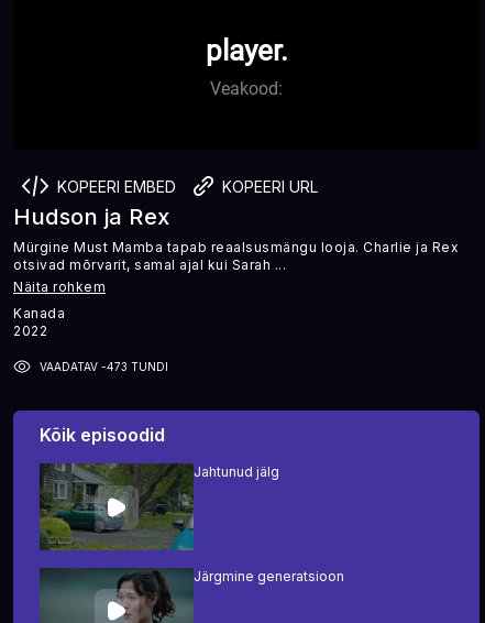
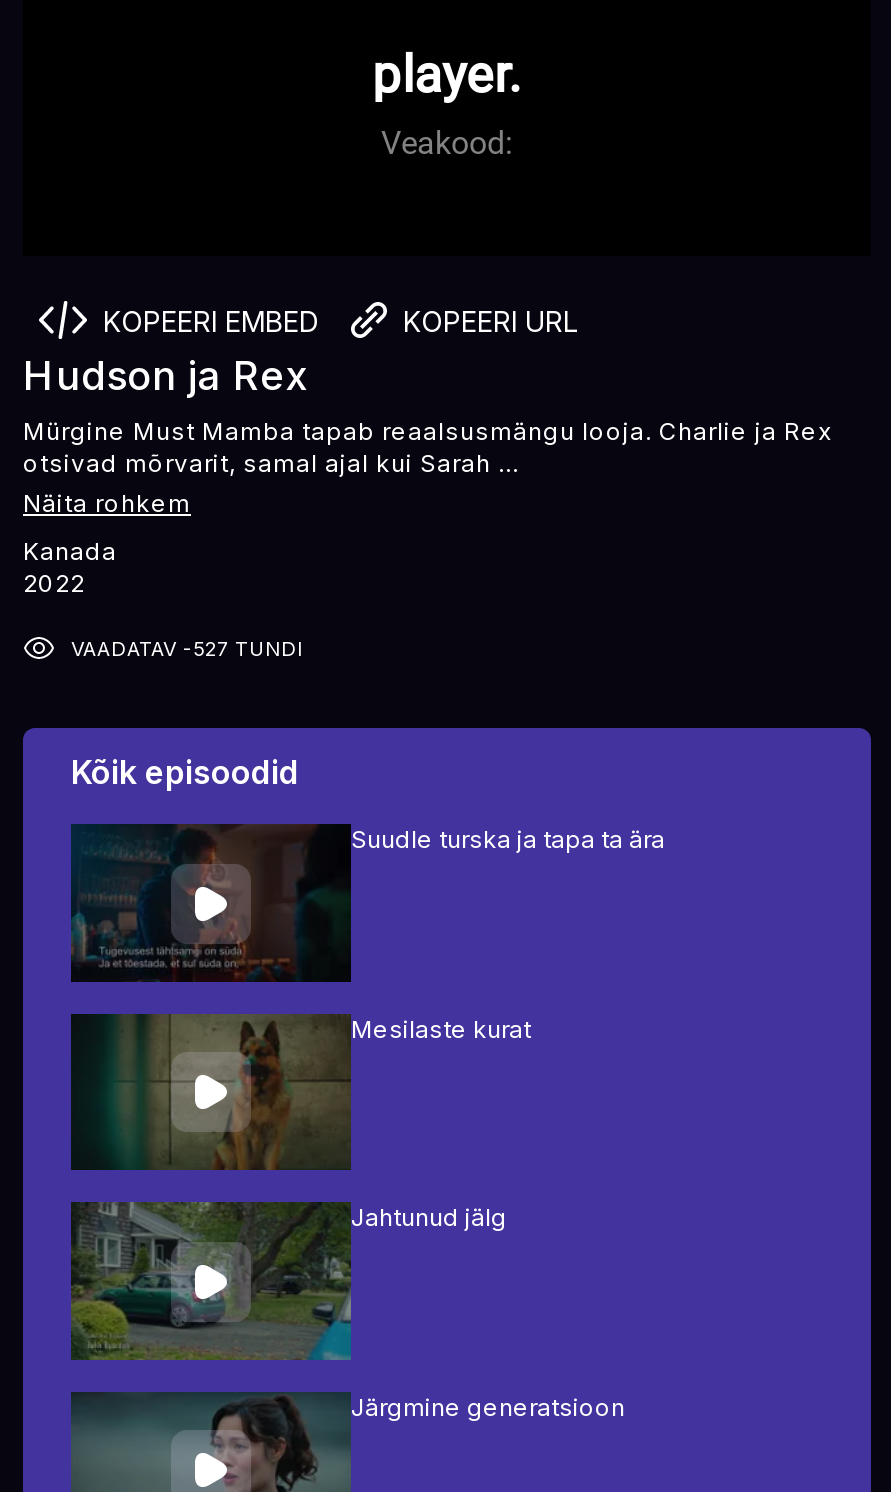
- VAADATAV -473 TUNDI
+ VAADATAV -527 TUNDI

+ [image]
+ Suudle turska ja tapa ta ära

+ [image]

+ Mesilaste kurat
